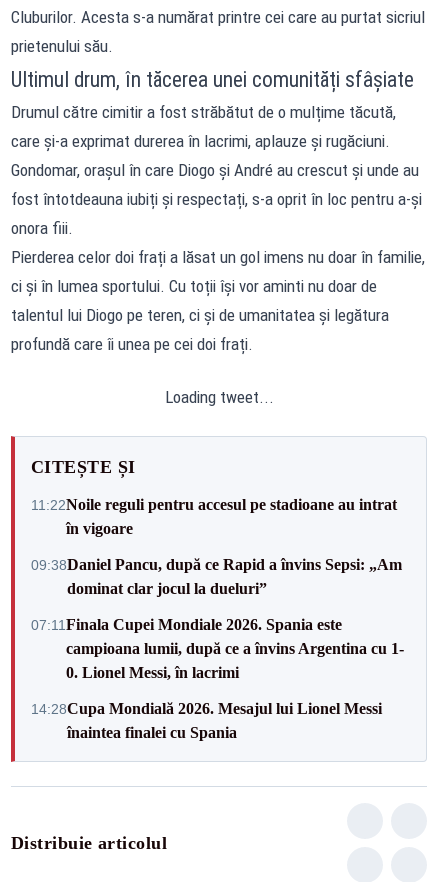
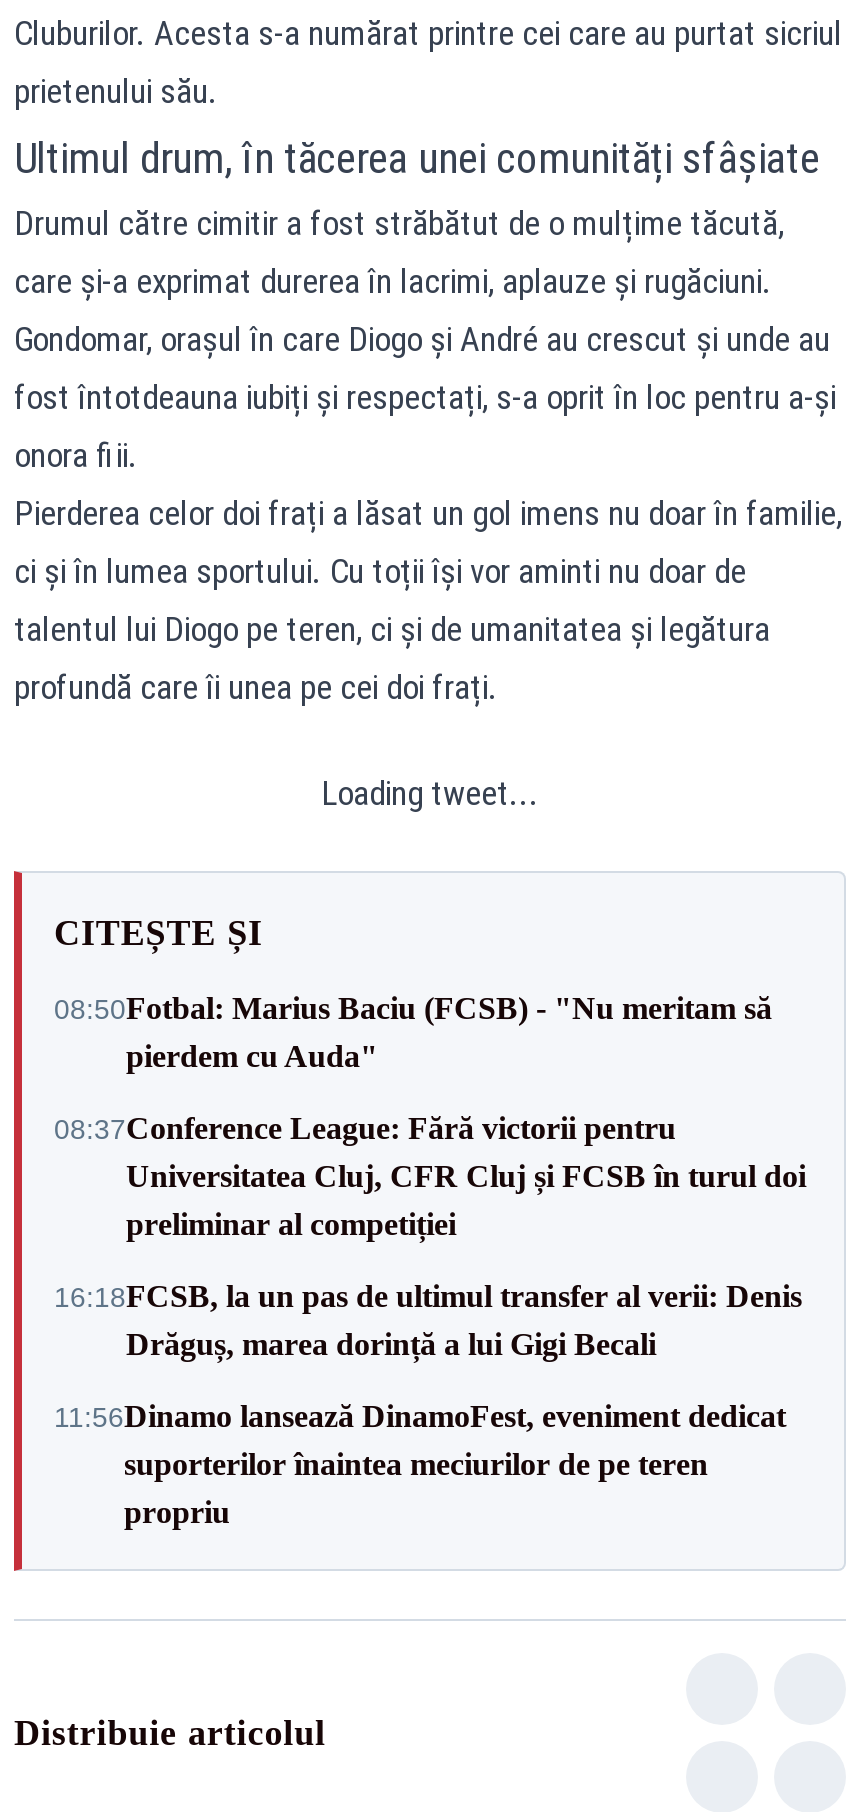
- 11:22Noile reguli pentru accesul pe stadioane au intrat
- în vigoare
+ 08:50Fotbal: Marius Baciu (FCSB) - "Nu meritam să
+ pierdem cu Auda"

- 09:38Daniel Pancu, după ce Rapid a învins Sepsi: „Am
- dominat clar jocul la dueluri”
+ 08:37Conference League: Fără victorii pentru
+ Universitatea Cluj, CFR Cluj și FCSB în turul doi
+ preliminar al competiției

- 07:11 Finala Cupei Mondiale 2026. Spania este
- campioana lumii, după ce a învins Argentina cu 1-
- 0. Lionel Messi, în lacrimi
+ 16:18FCSB, la un pas de ultimul transfer al verii: Denis
+ Drăguș, marea dorință a lui Gigi Becali

- 14:28Cupa Mondială 2026. Mesajul lui Lionel Messi
- înaintea finalei cu Spania
+ 11:56Dinamo lansează DinamoFest, eveniment dedicat
+ suporterilor înaintea meciurilor de pe teren
+ propriu
